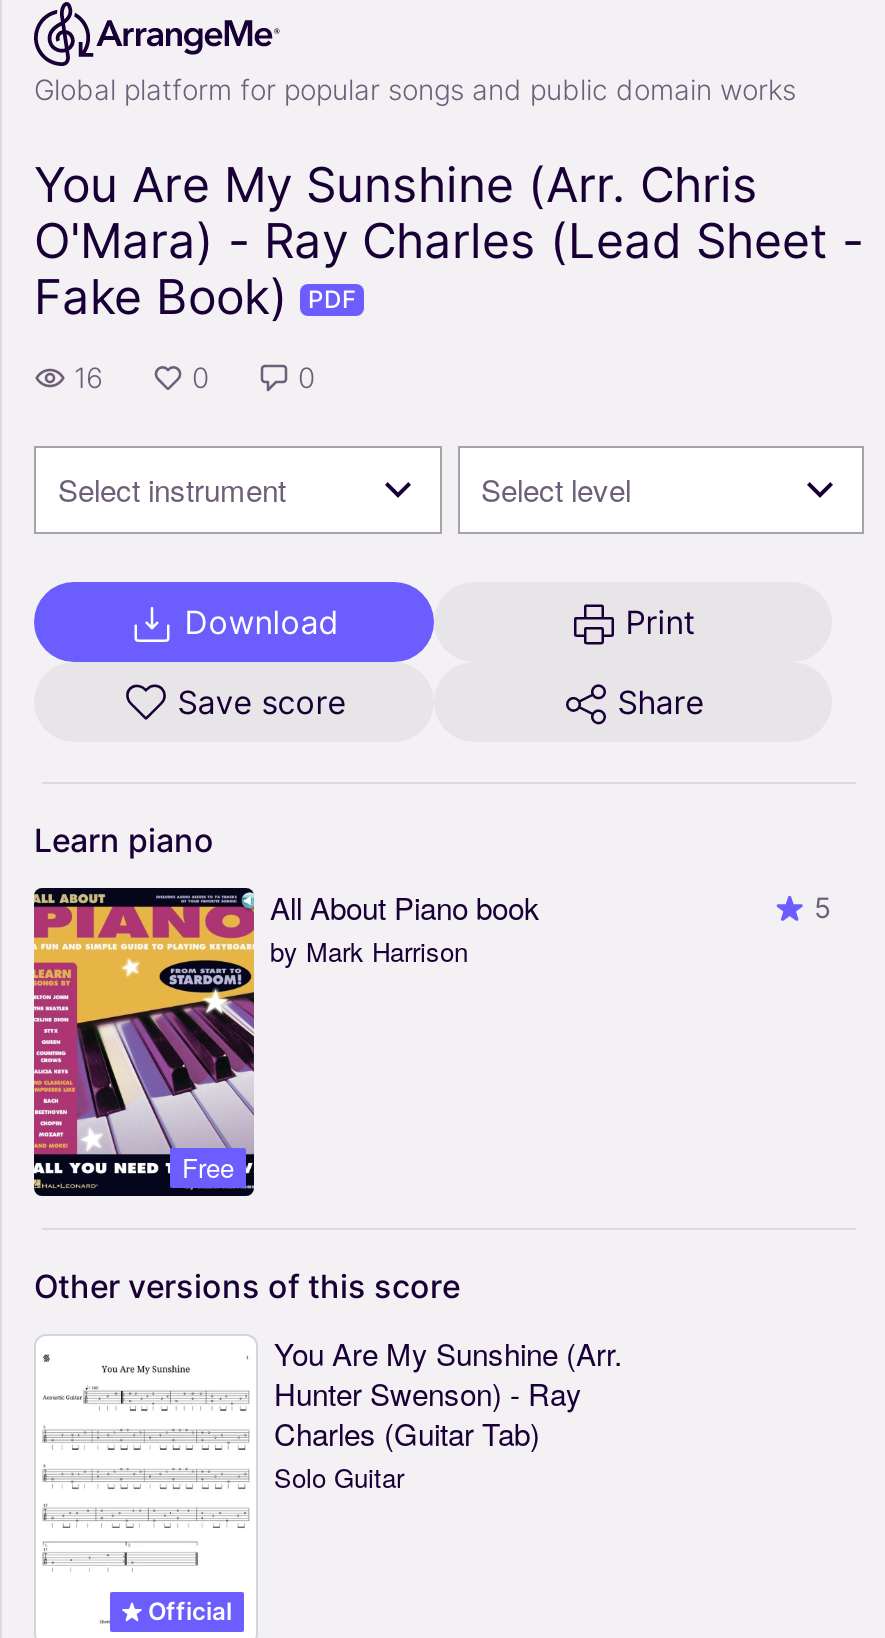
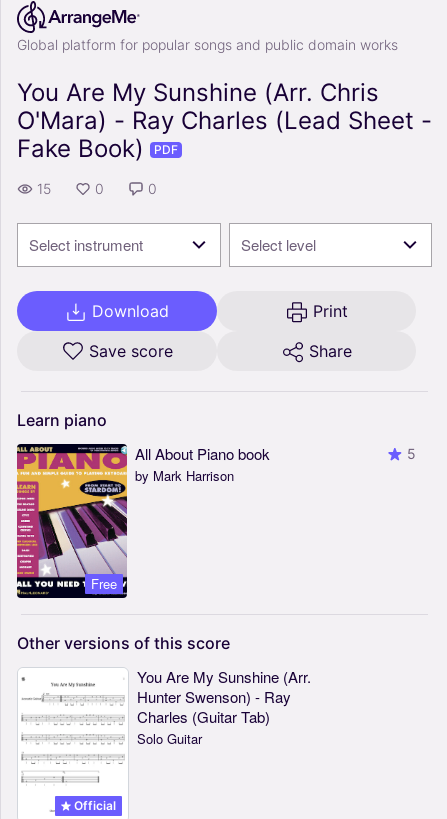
- 16
+ 15
